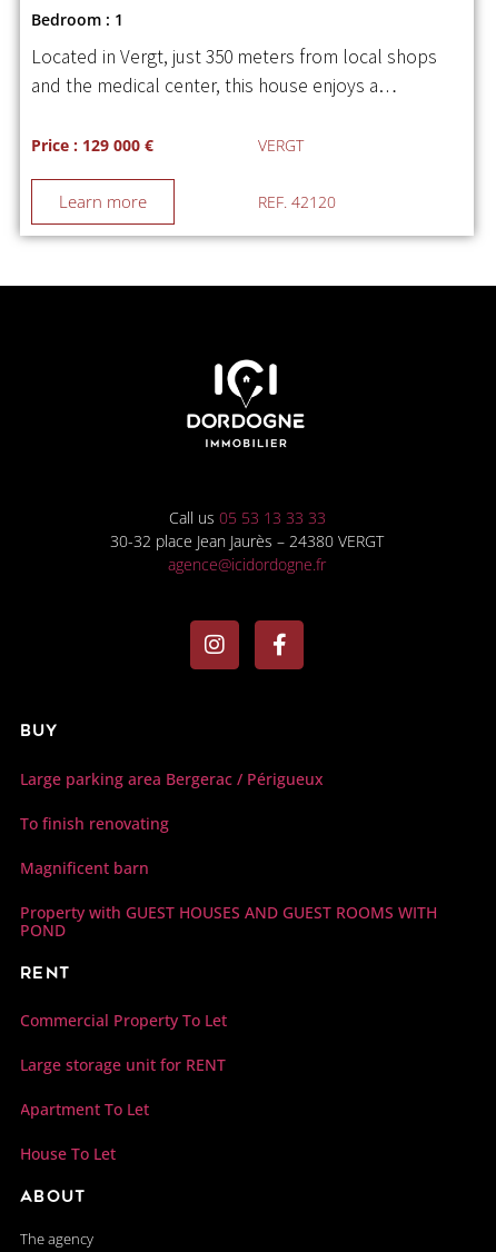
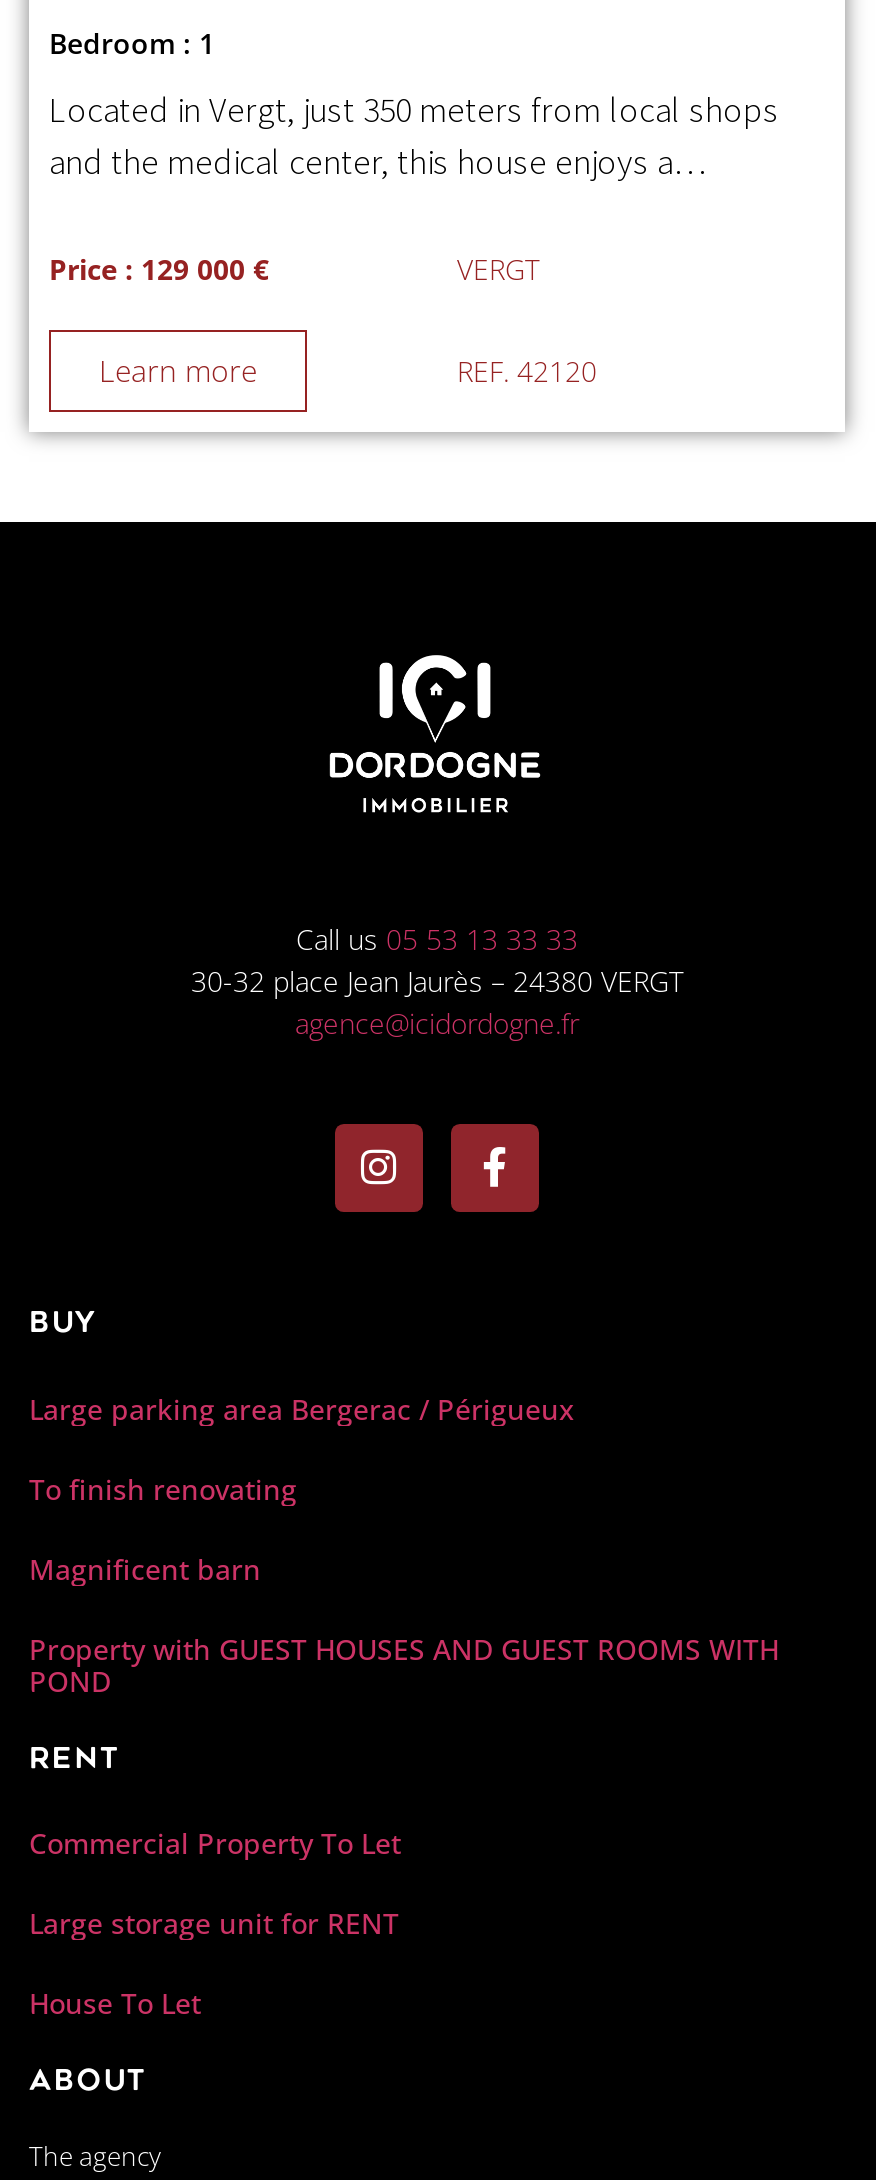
- Apartment To Let
